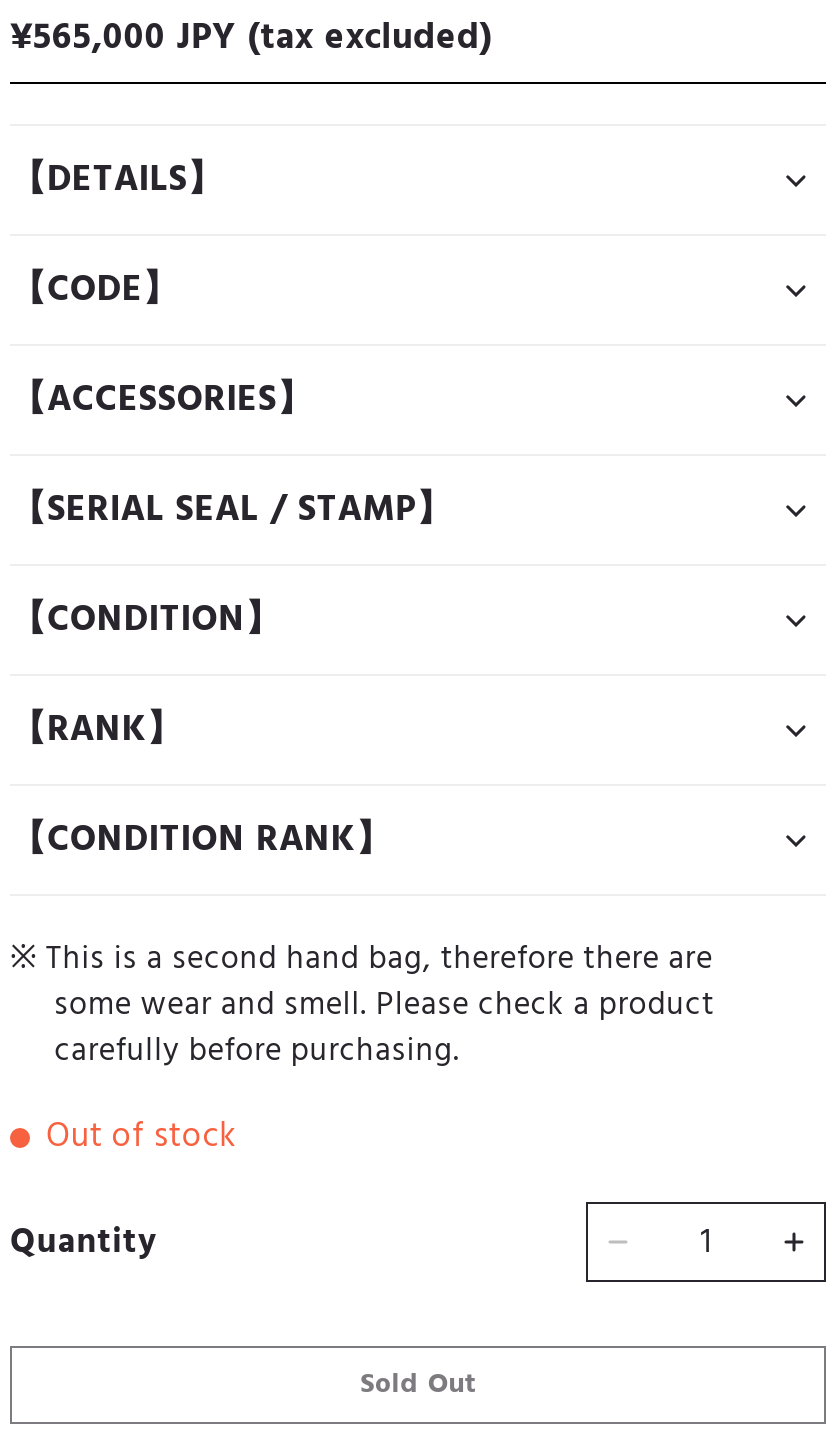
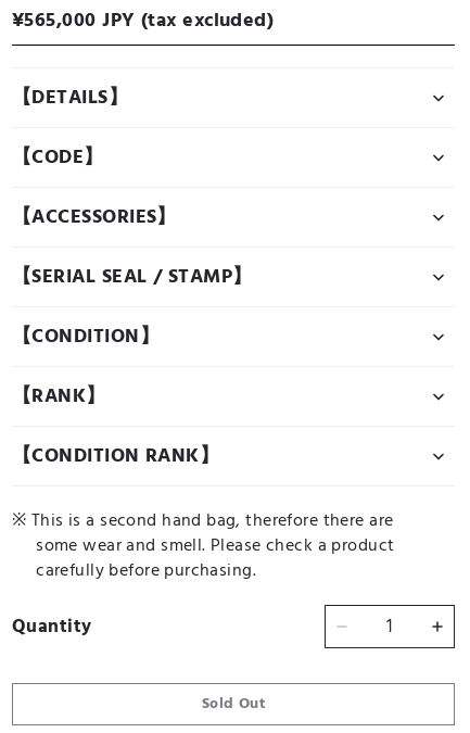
- Out of stock
